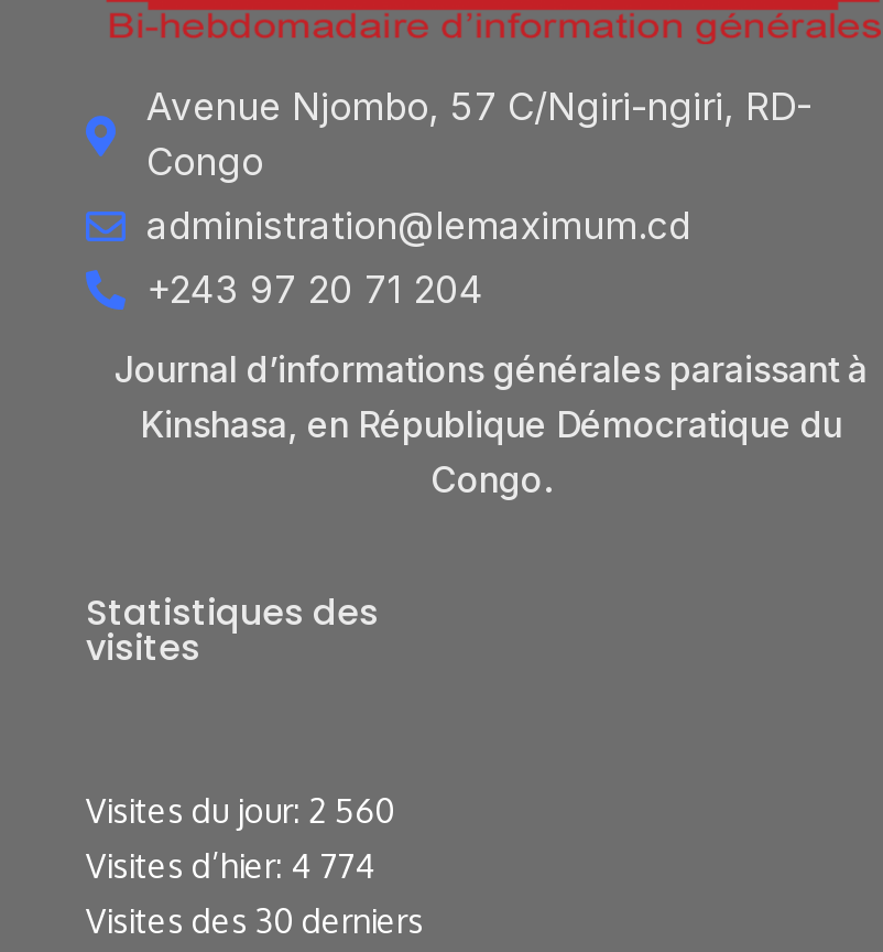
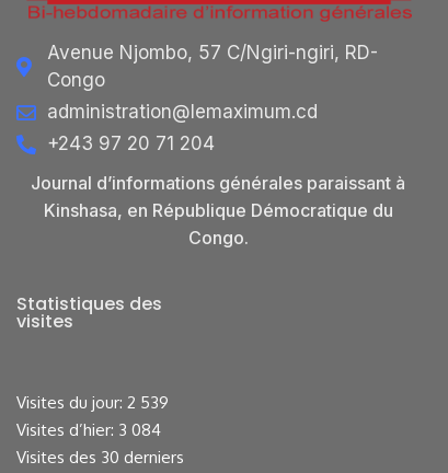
- Visites du jour: 2 560
+ Visites du jour: 2 539

- Visites d’hier: 4 774
+ Visites d’hier: 3 084
